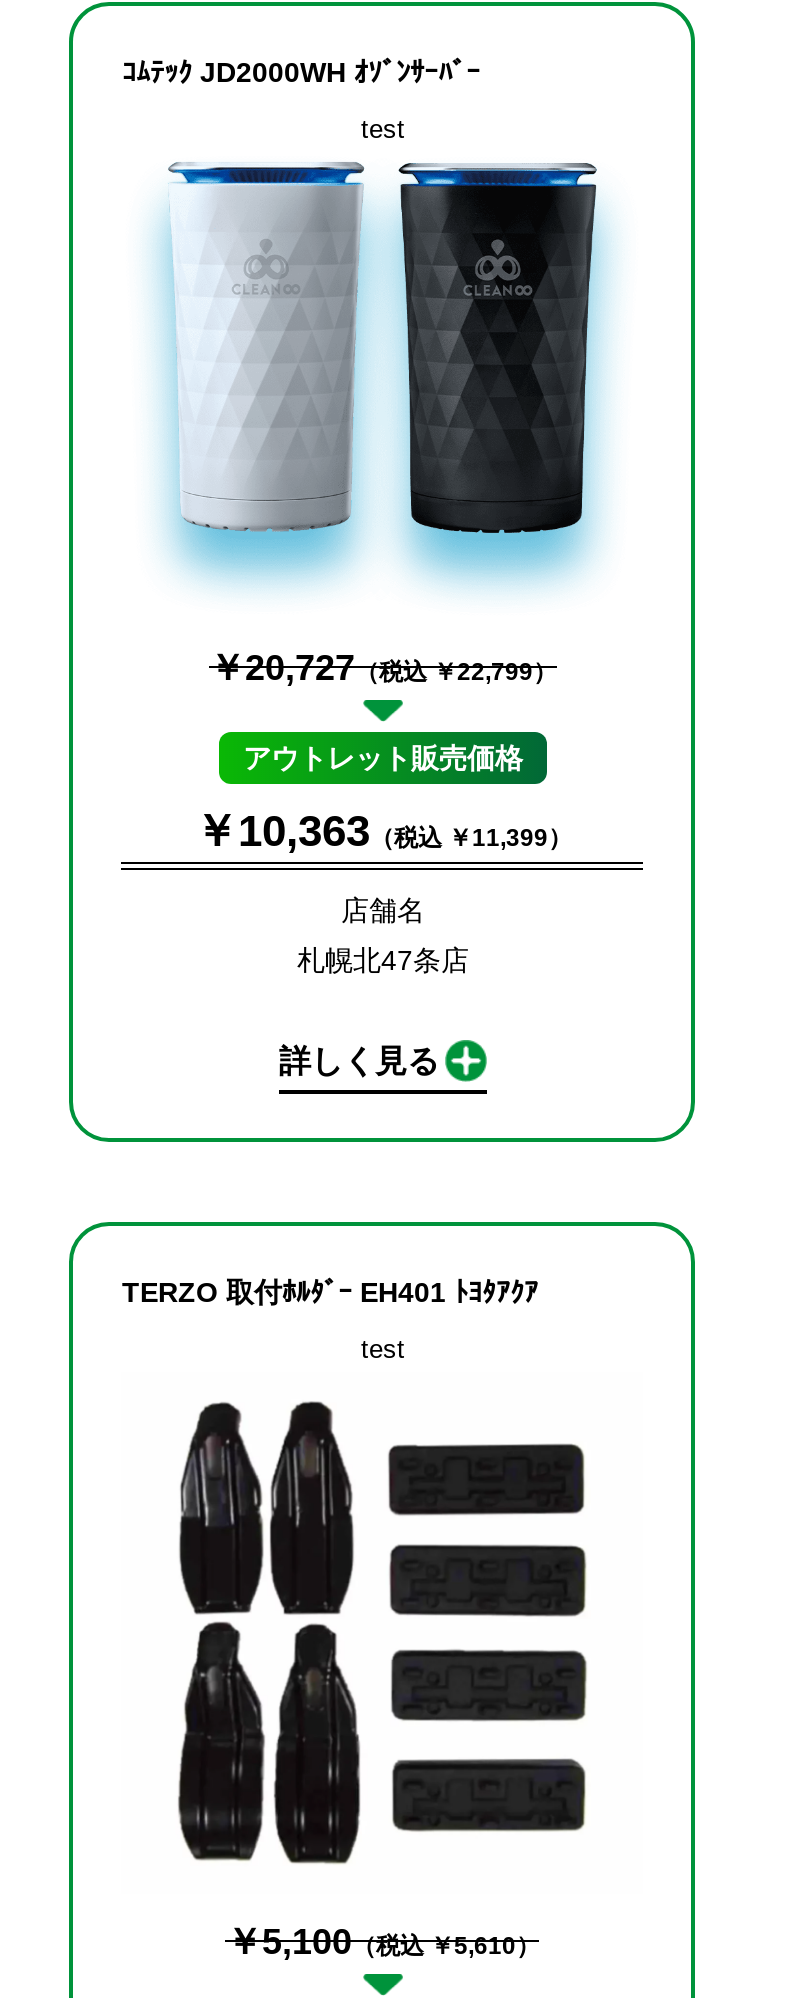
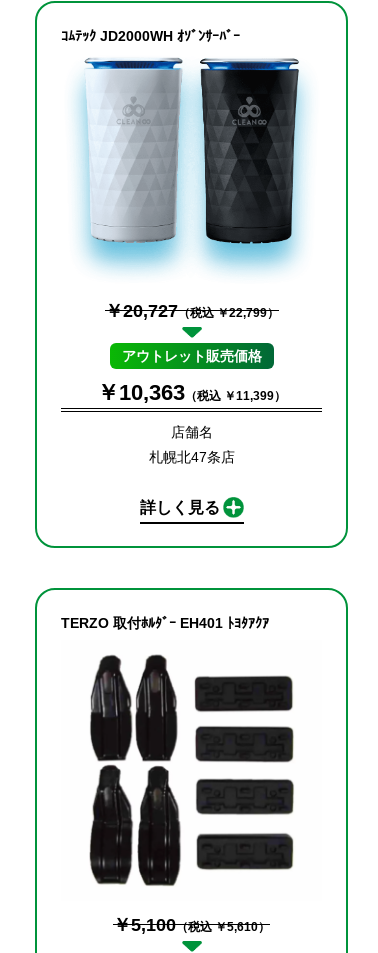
- test

- test
